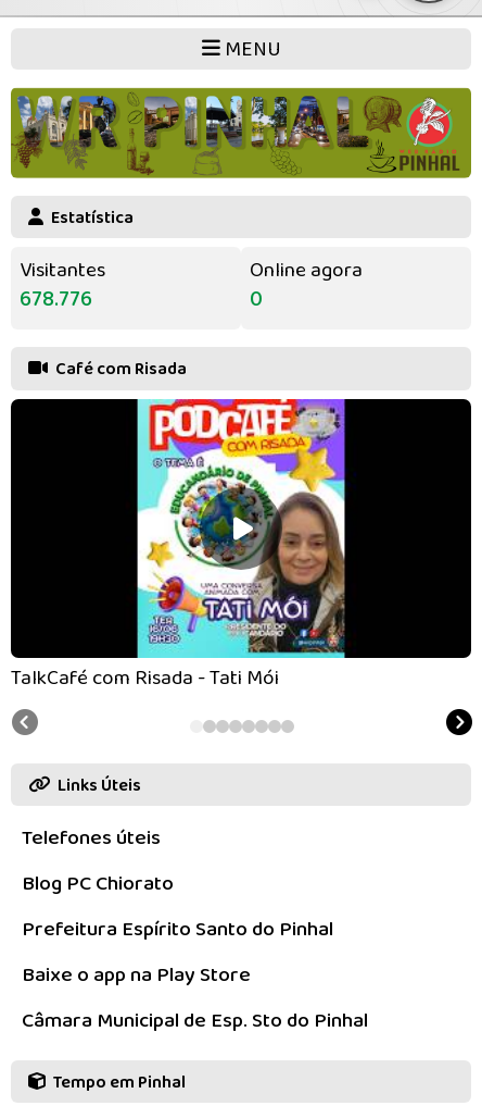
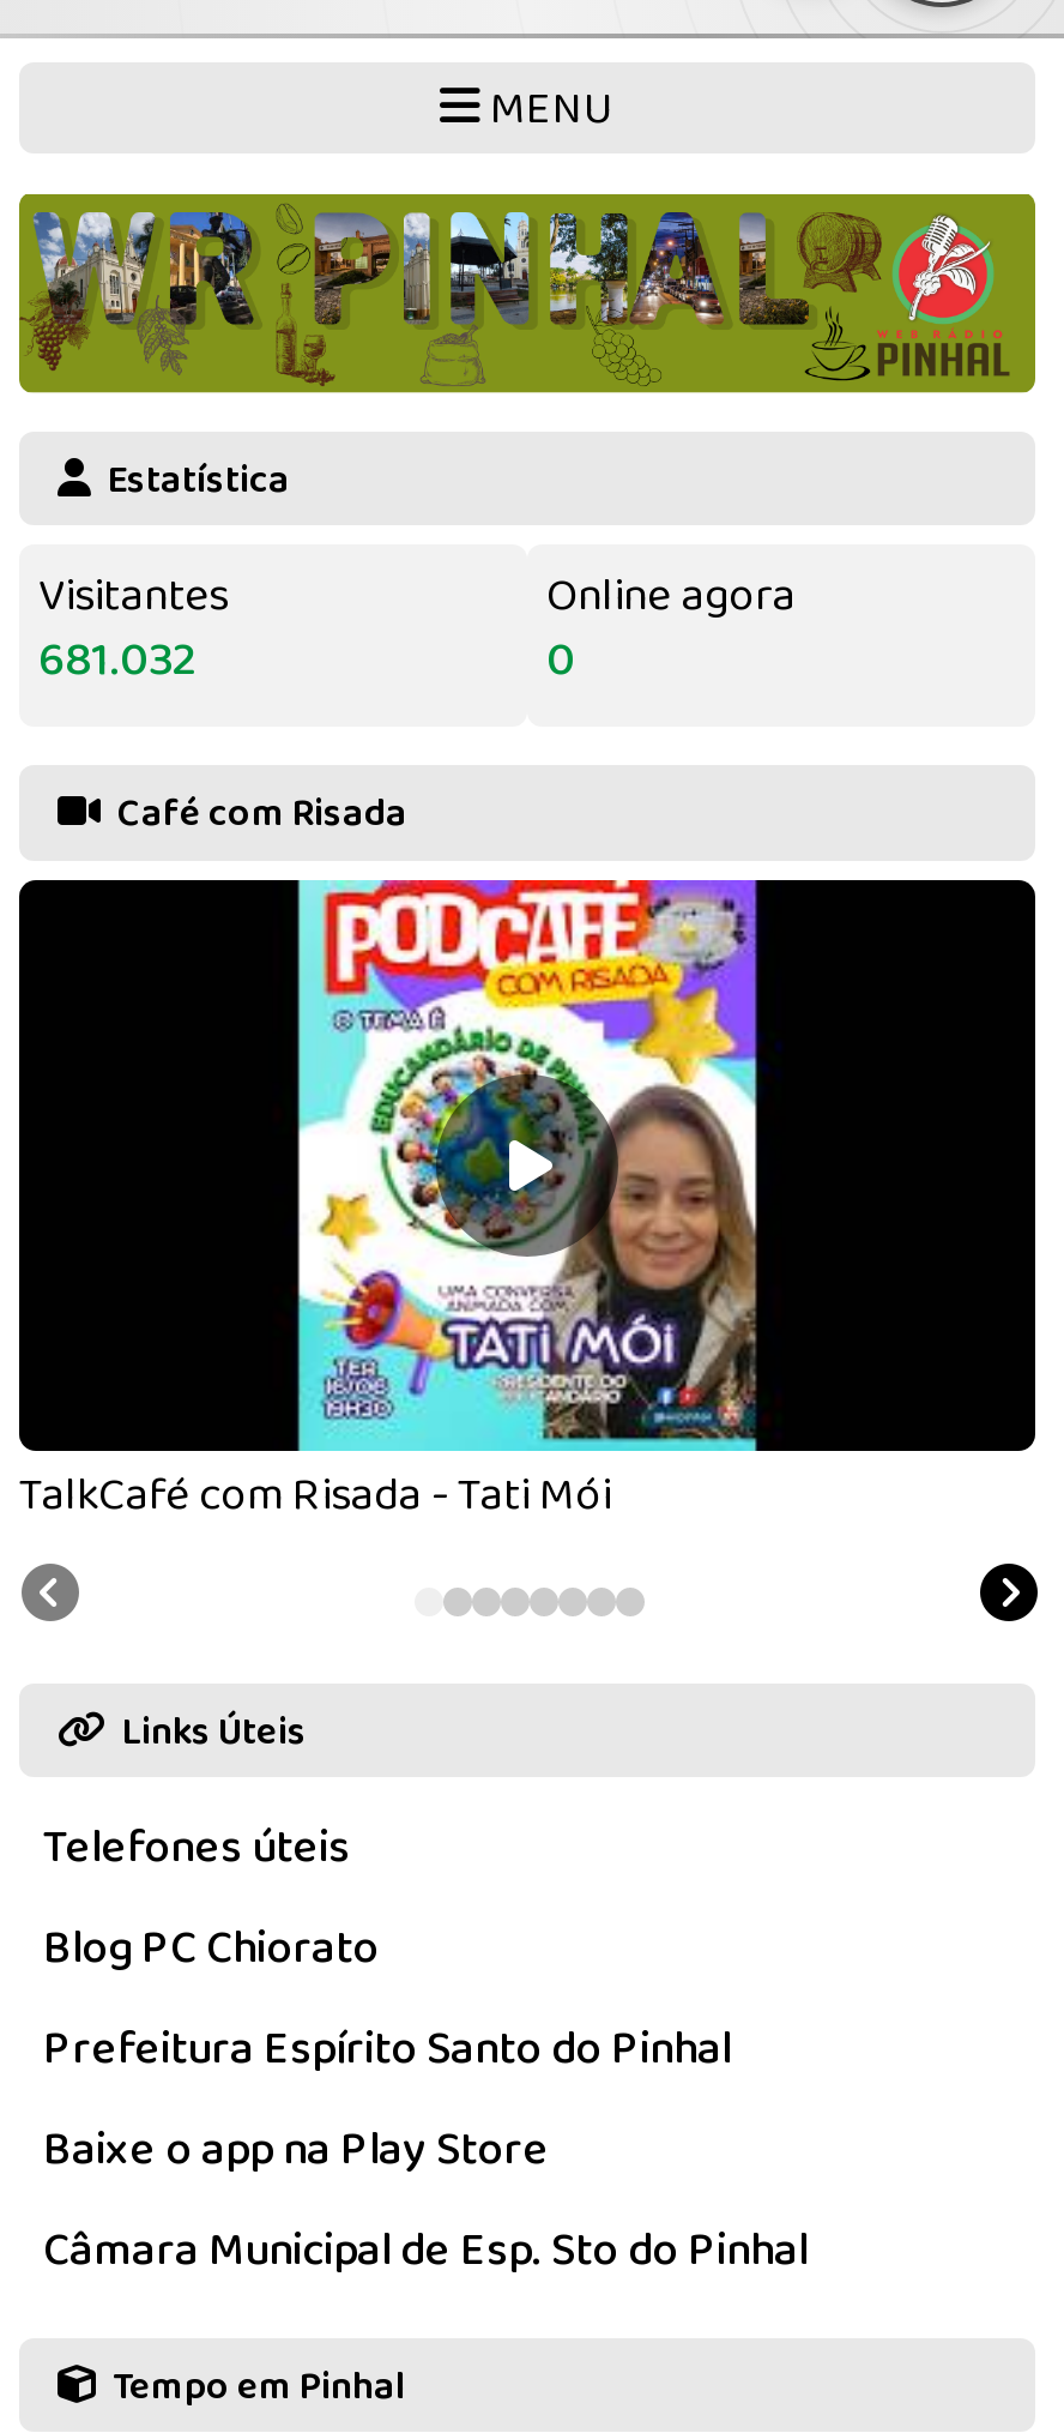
- 678.776
+ 681.032
